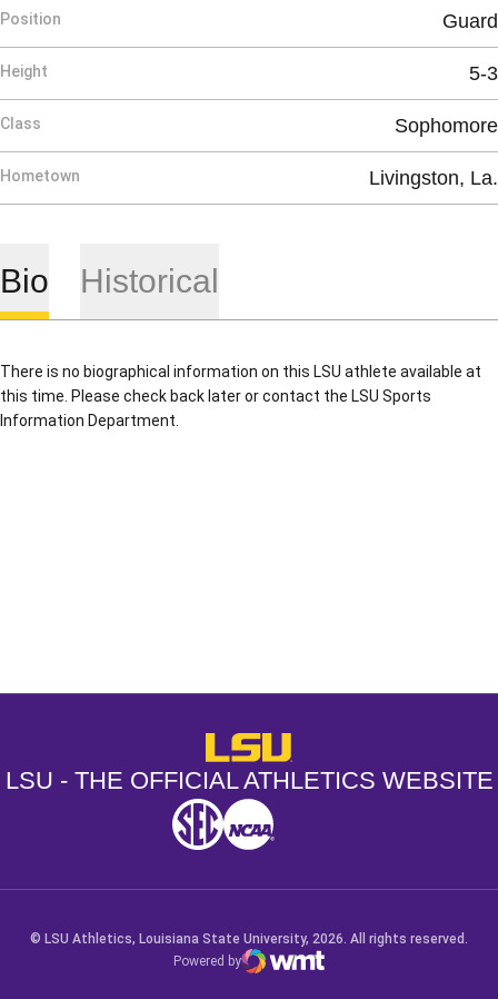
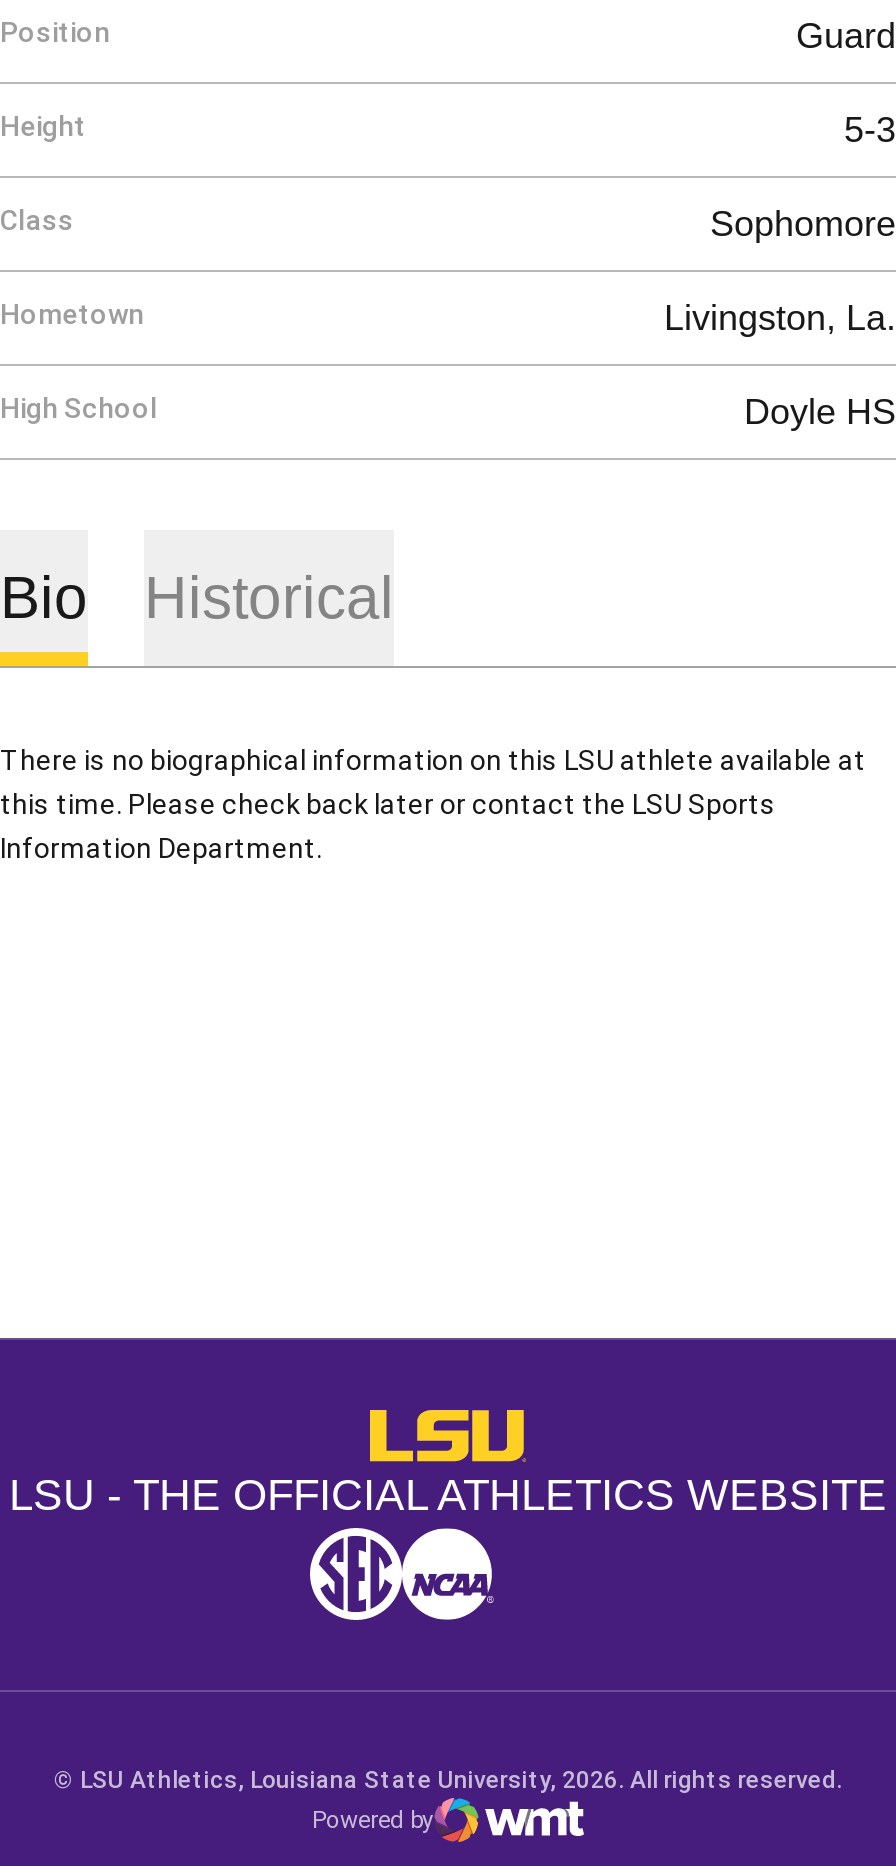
+ High School
+ Doyle HS
